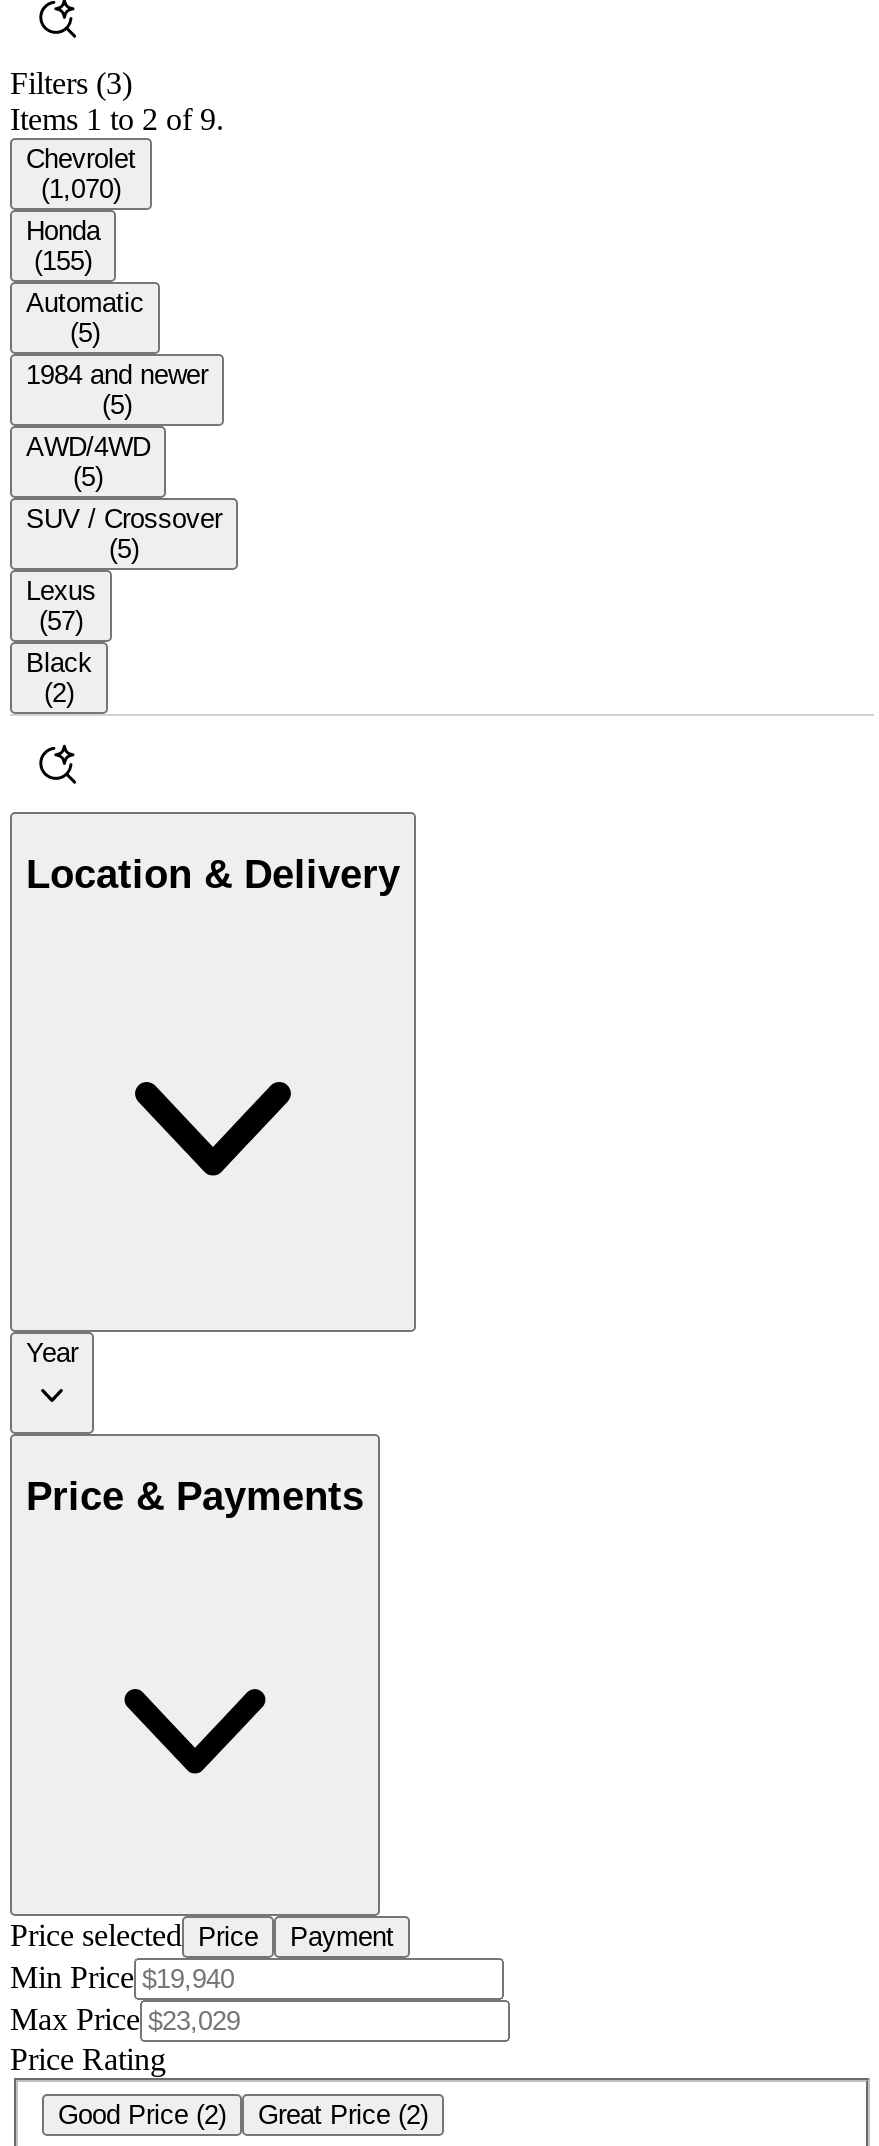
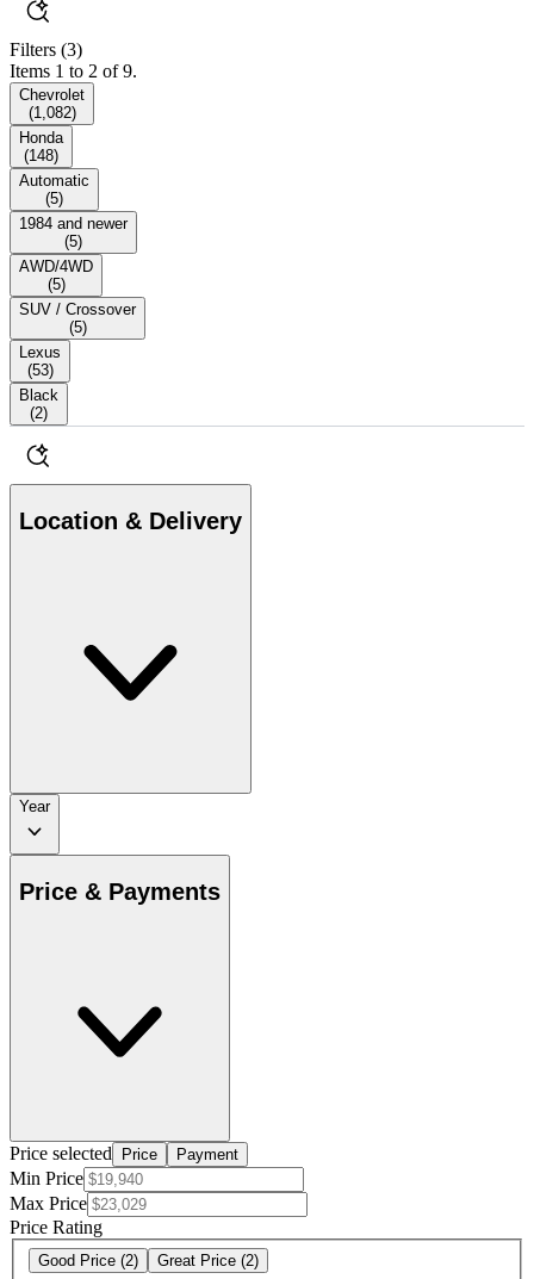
- (1,070)
+ (1,082)

- (155)
+ (148)

- (57)
+ (53)
